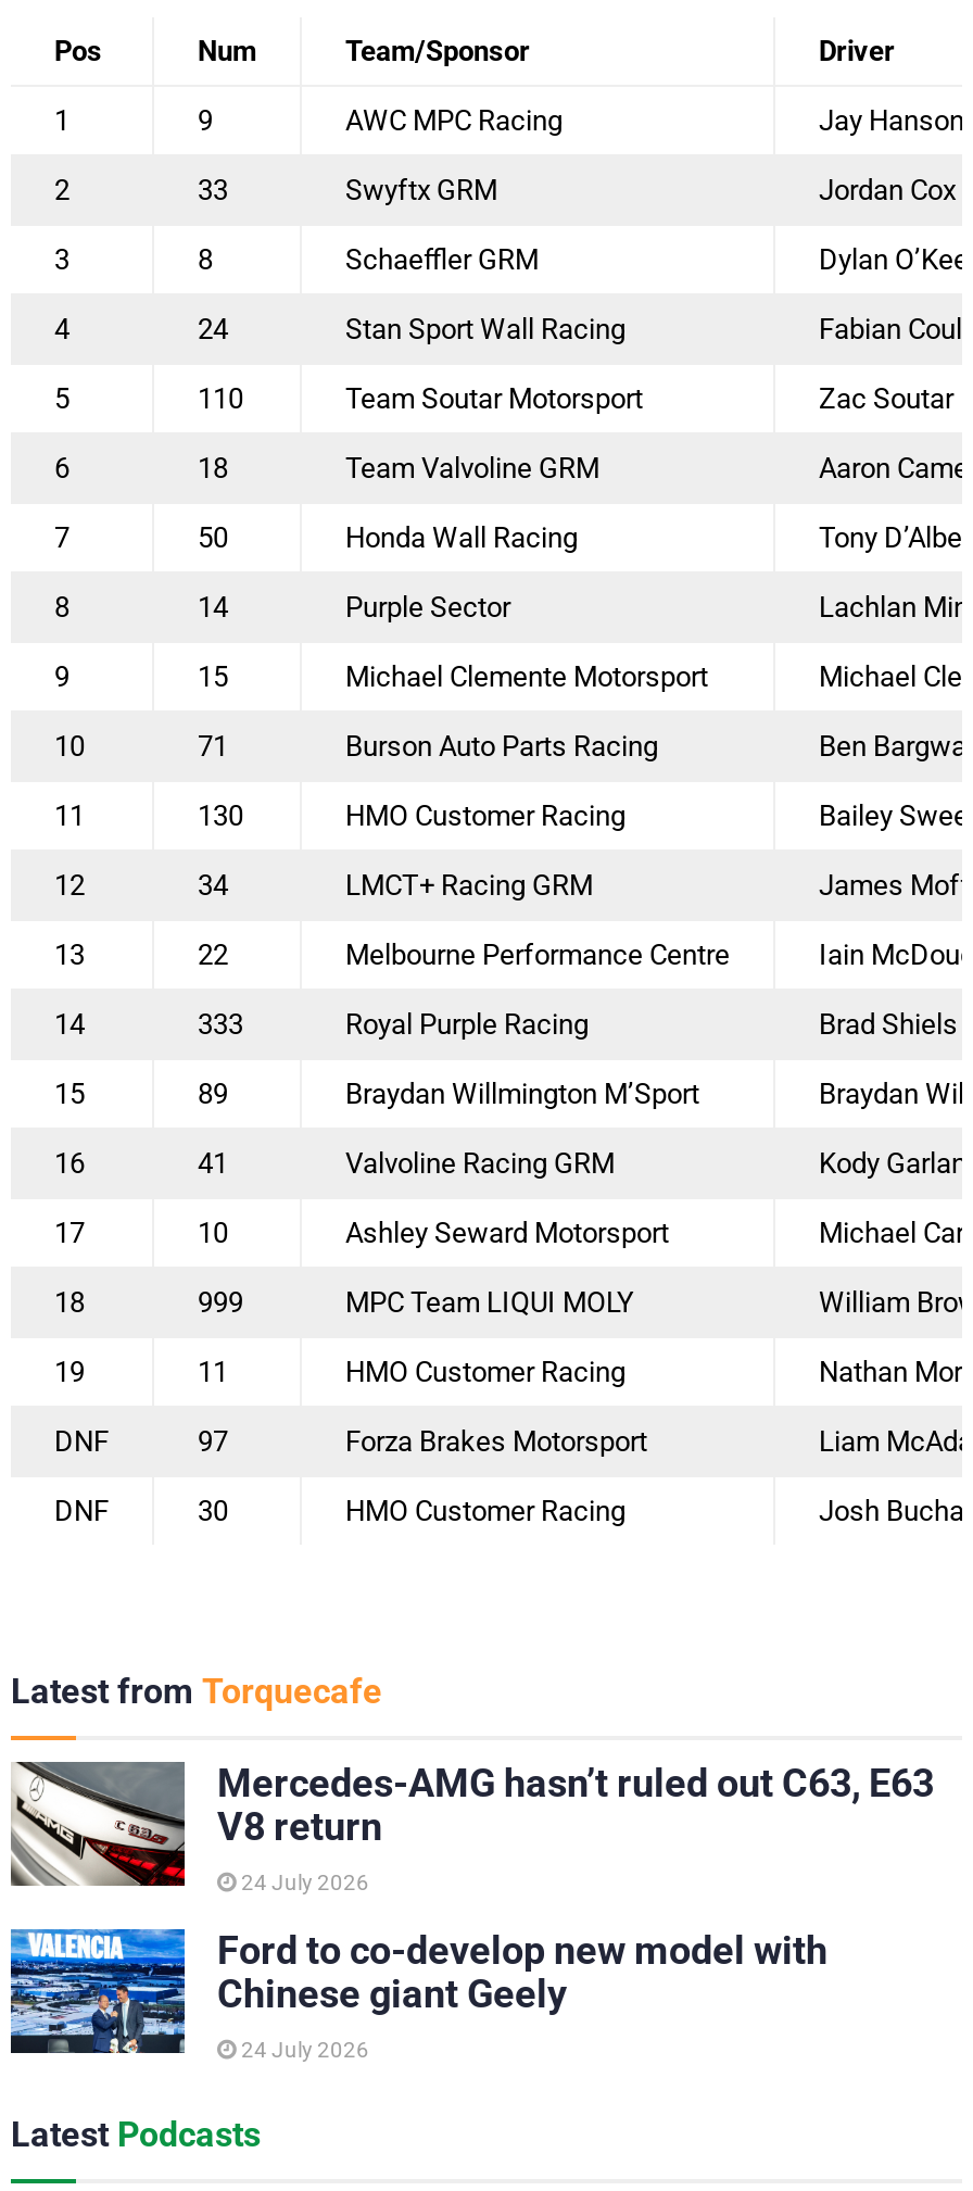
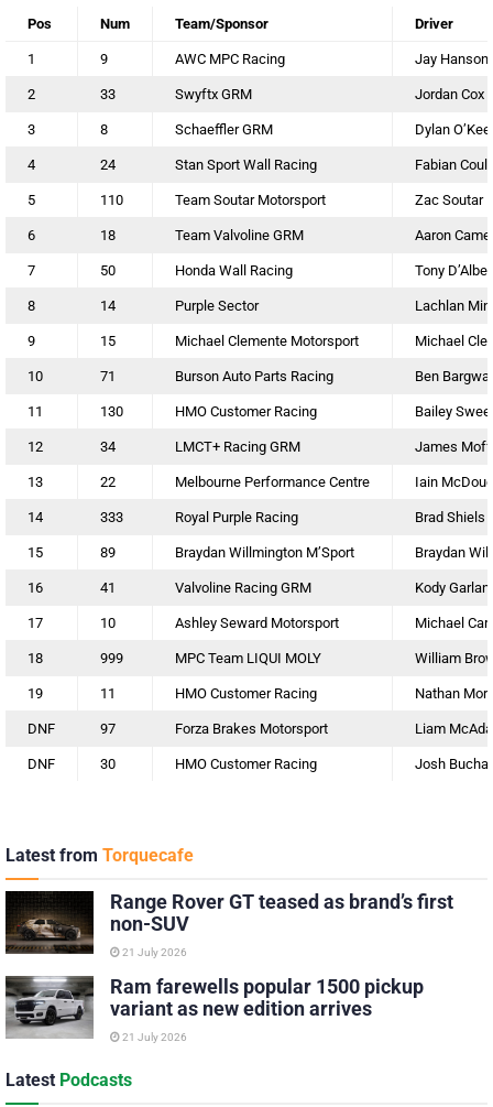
- [image]
- Mercedes-AMG hasn’t ruled out C63, E63
- V8 return
+ [image]
+ Range Rover GT teased as brand’s first
+ non-SUV

- 24 July 2026
+ 21 July 2026

- [image]
- Ford to co-develop new model with
- Chinese giant Geely
+ [image]
+ Ram farewells popular 1500 pickup
+ variant as new edition arrives

- 24 July 2026
+ 21 July 2026
